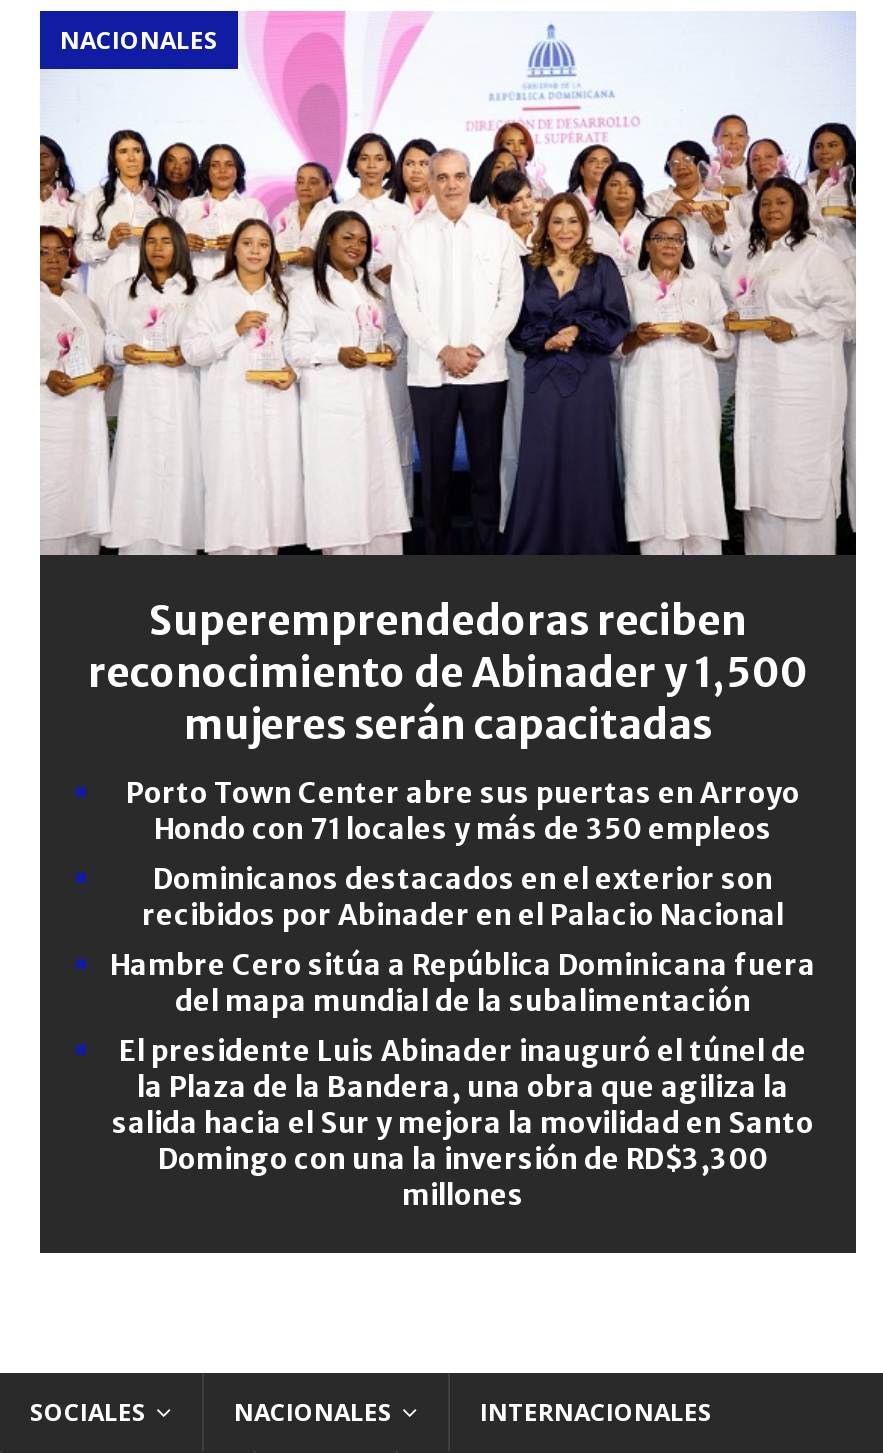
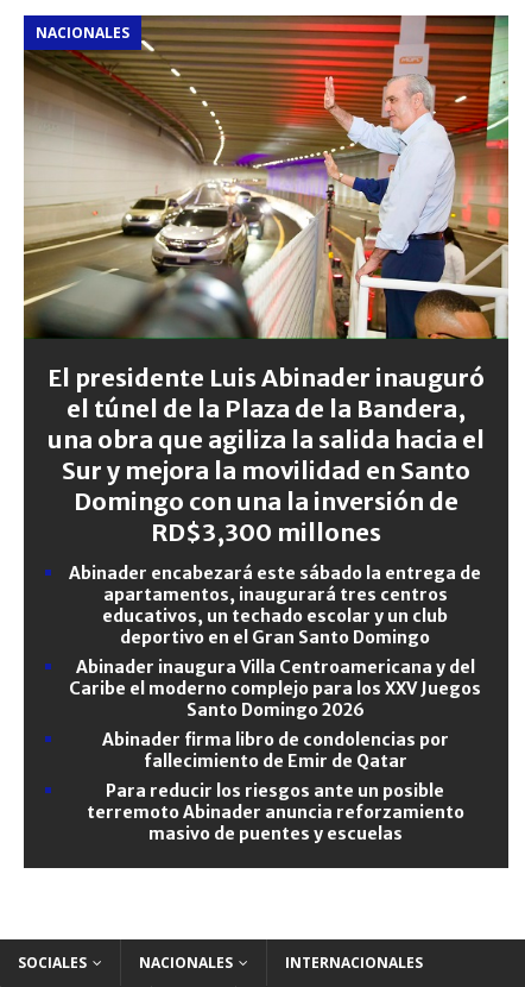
- [image]
- Superemprendedoras reciben
- reconocimiento de Abinader y 1,500
- mujeres serán capacitadas
+ [image]
+ El presidente Luis Abinader inauguró
+ el túnel de la Plaza de la Bandera,
+ una obra que agiliza la salida hacia el
+ Sur y mejora la movilidad en Santo
+ Domingo con una la inversión de
+ RD$3,300 millones

- Porto Town Center abre sus puertas en Arroyo
- Hondo con 71 locales y más de 350 empleos
- Dominicanos destacados en el exterior son
- recibidos por Abinader en el Palacio Nacional
- Hambre Cero sitúa a República Dominicana fuera
- del mapa mundial de la subalimentación
- El presidente Luis Abinader inauguró el túnel de
- la Plaza de la Bandera, una obra que agiliza la
- salida hacia el Sur y mejora la movilidad en Santo
- Domingo con una la inversión de RD$3,300
- millones
+ Abinader encabezará este sábado la entrega de
+ apartamentos, inaugurará tres centros
+ educativos, un techado escolar y un club
+ deportivo en el Gran Santo Domingo
+ Abinader inaugura Villa Centroamericana y del
+ Caribe el moderno complejo para los XXV Juegos
+ Santo Domingo 2026
+ Abinader firma libro de condolencias por
+ fallecimiento de Emir de Qatar
+ Para reducir los riesgos ante un posible
+ terremoto Abinader anuncia reforzamiento
+ masivo de puentes y escuelas
